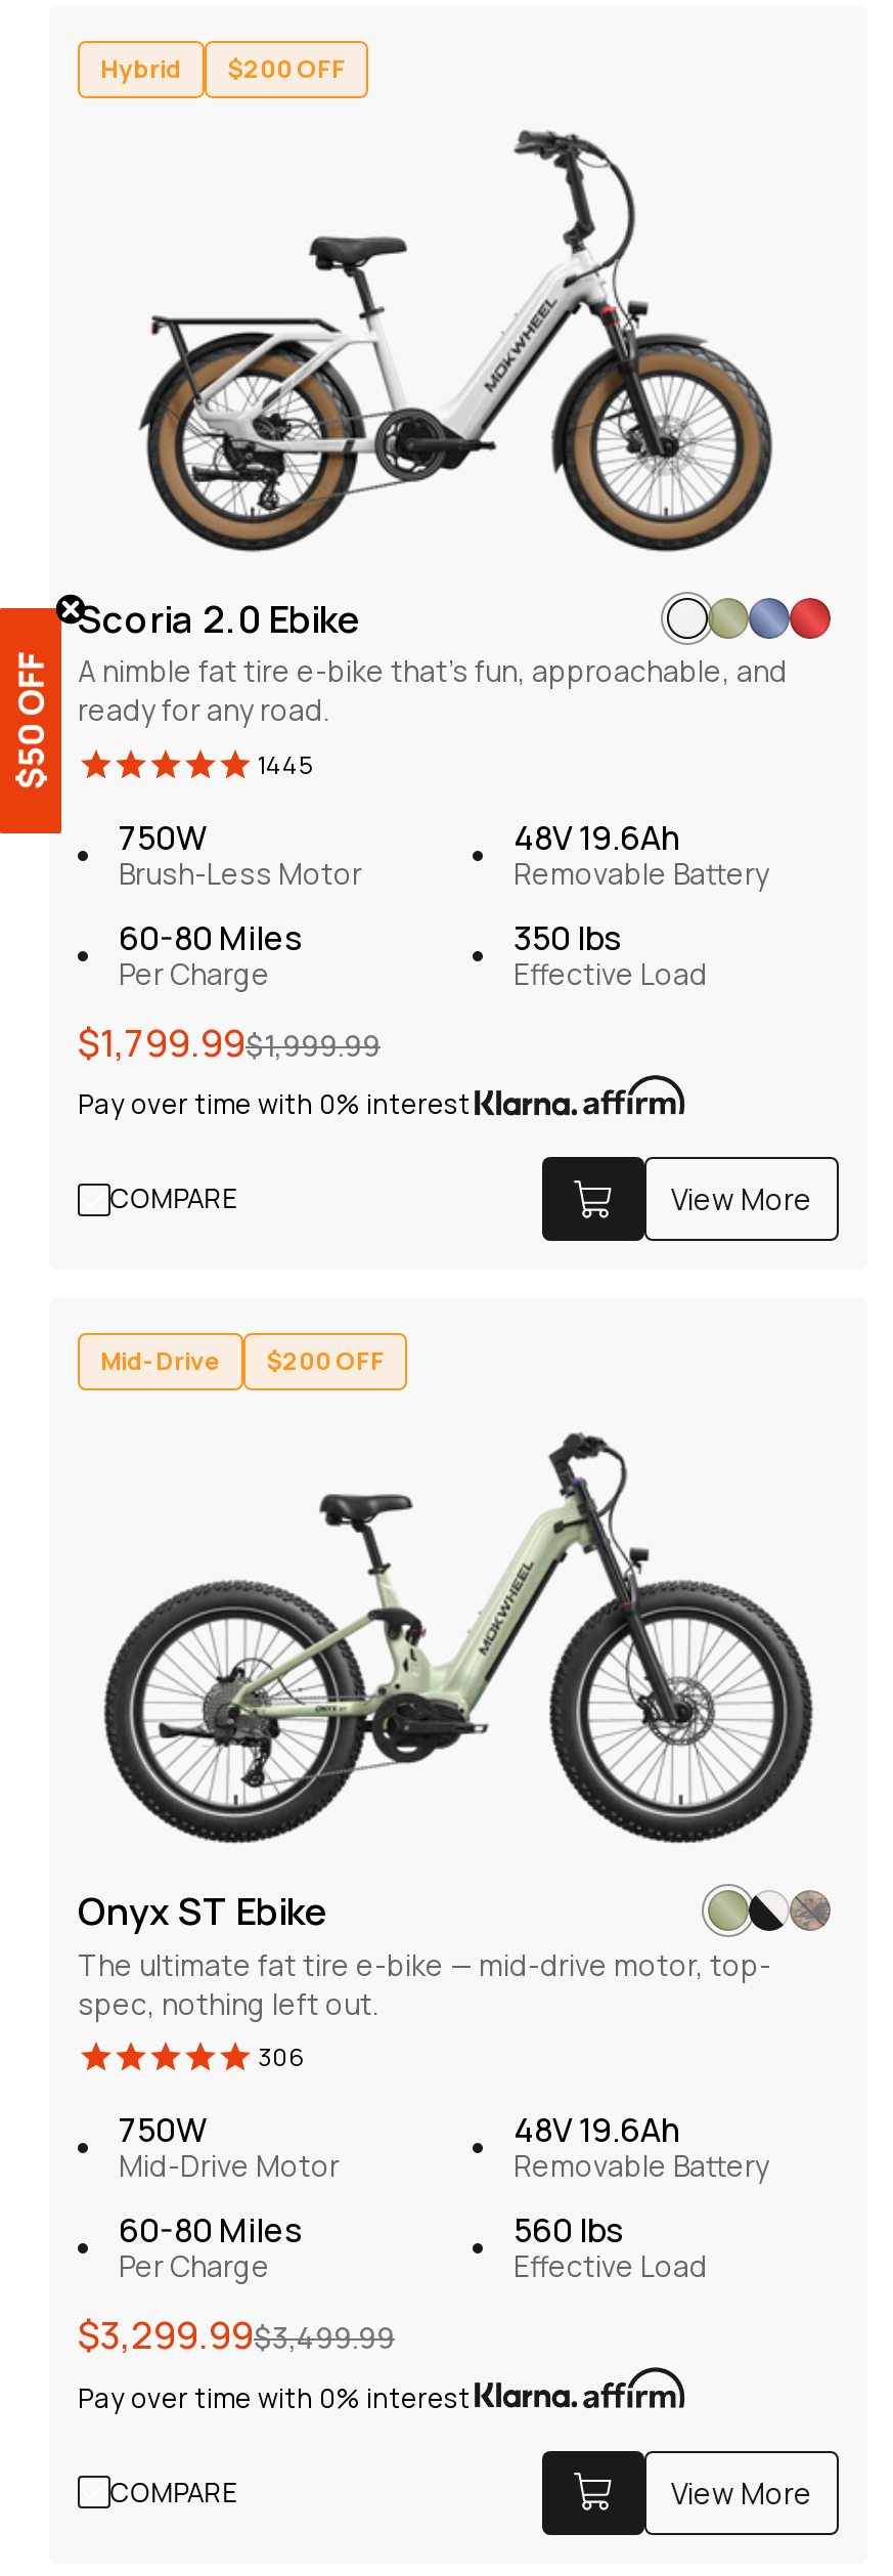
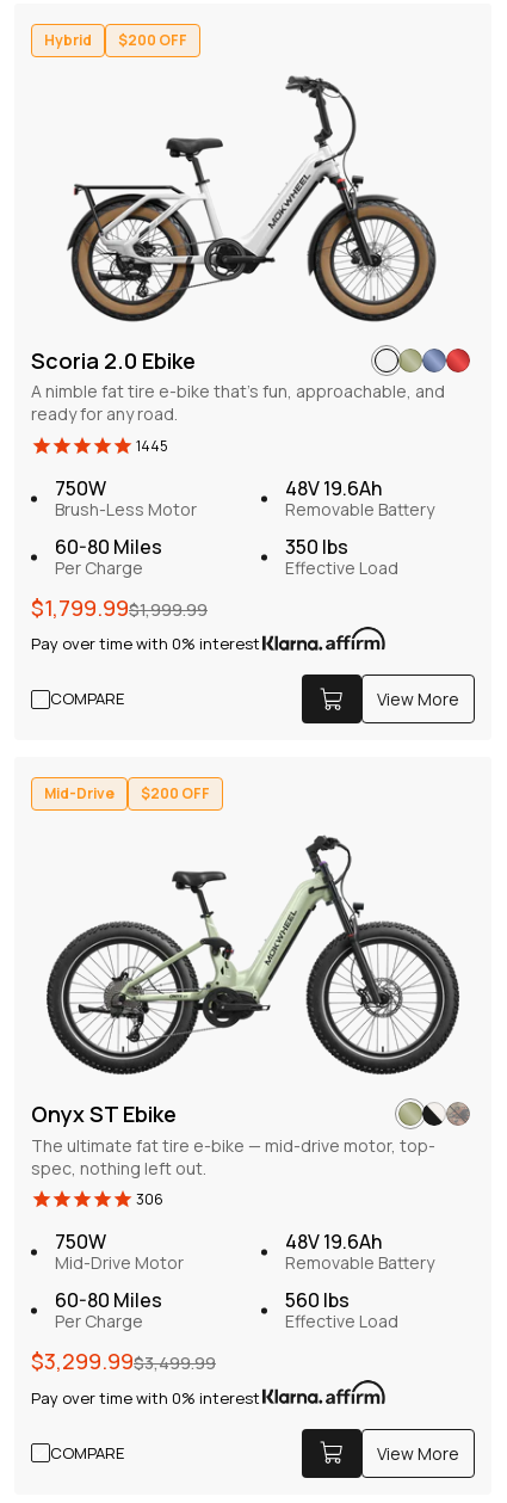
- [image]
